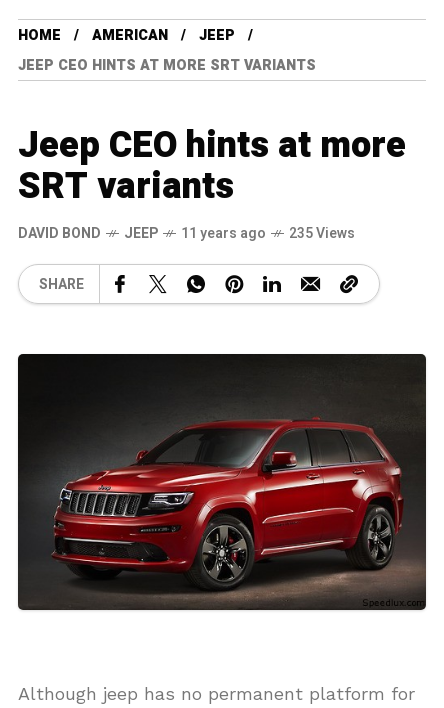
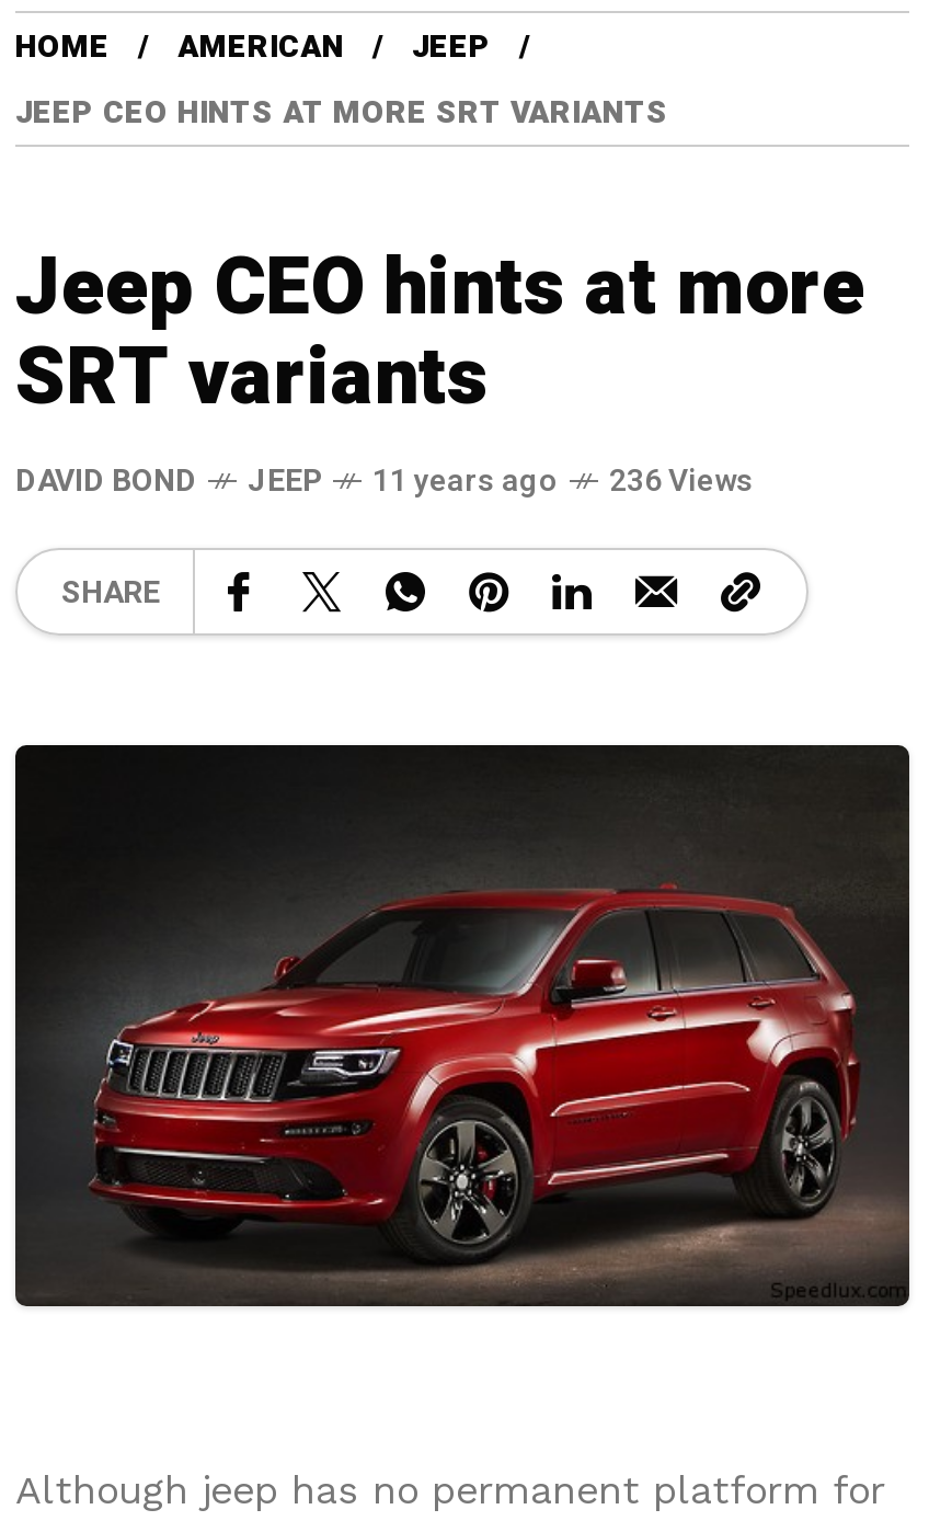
- DAVID BOND JEEP 11 years ago 235 Views
+ DAVID BOND JEEP 11 years ago 236 Views
